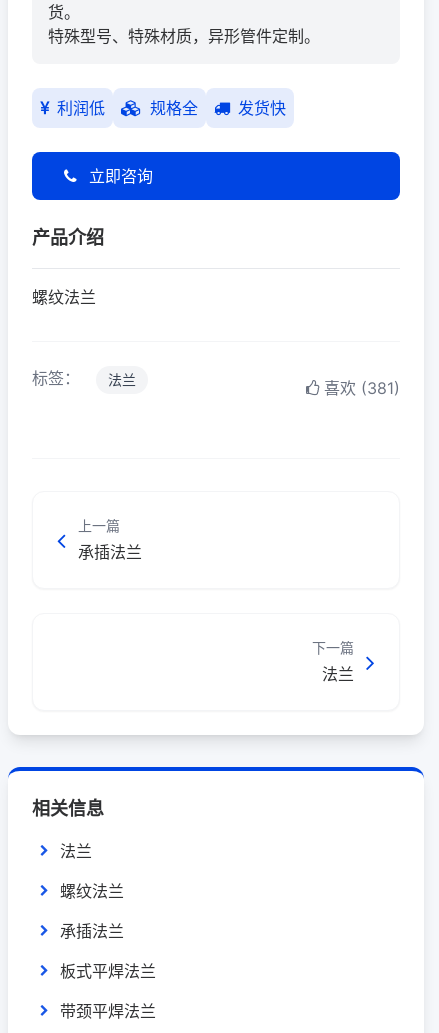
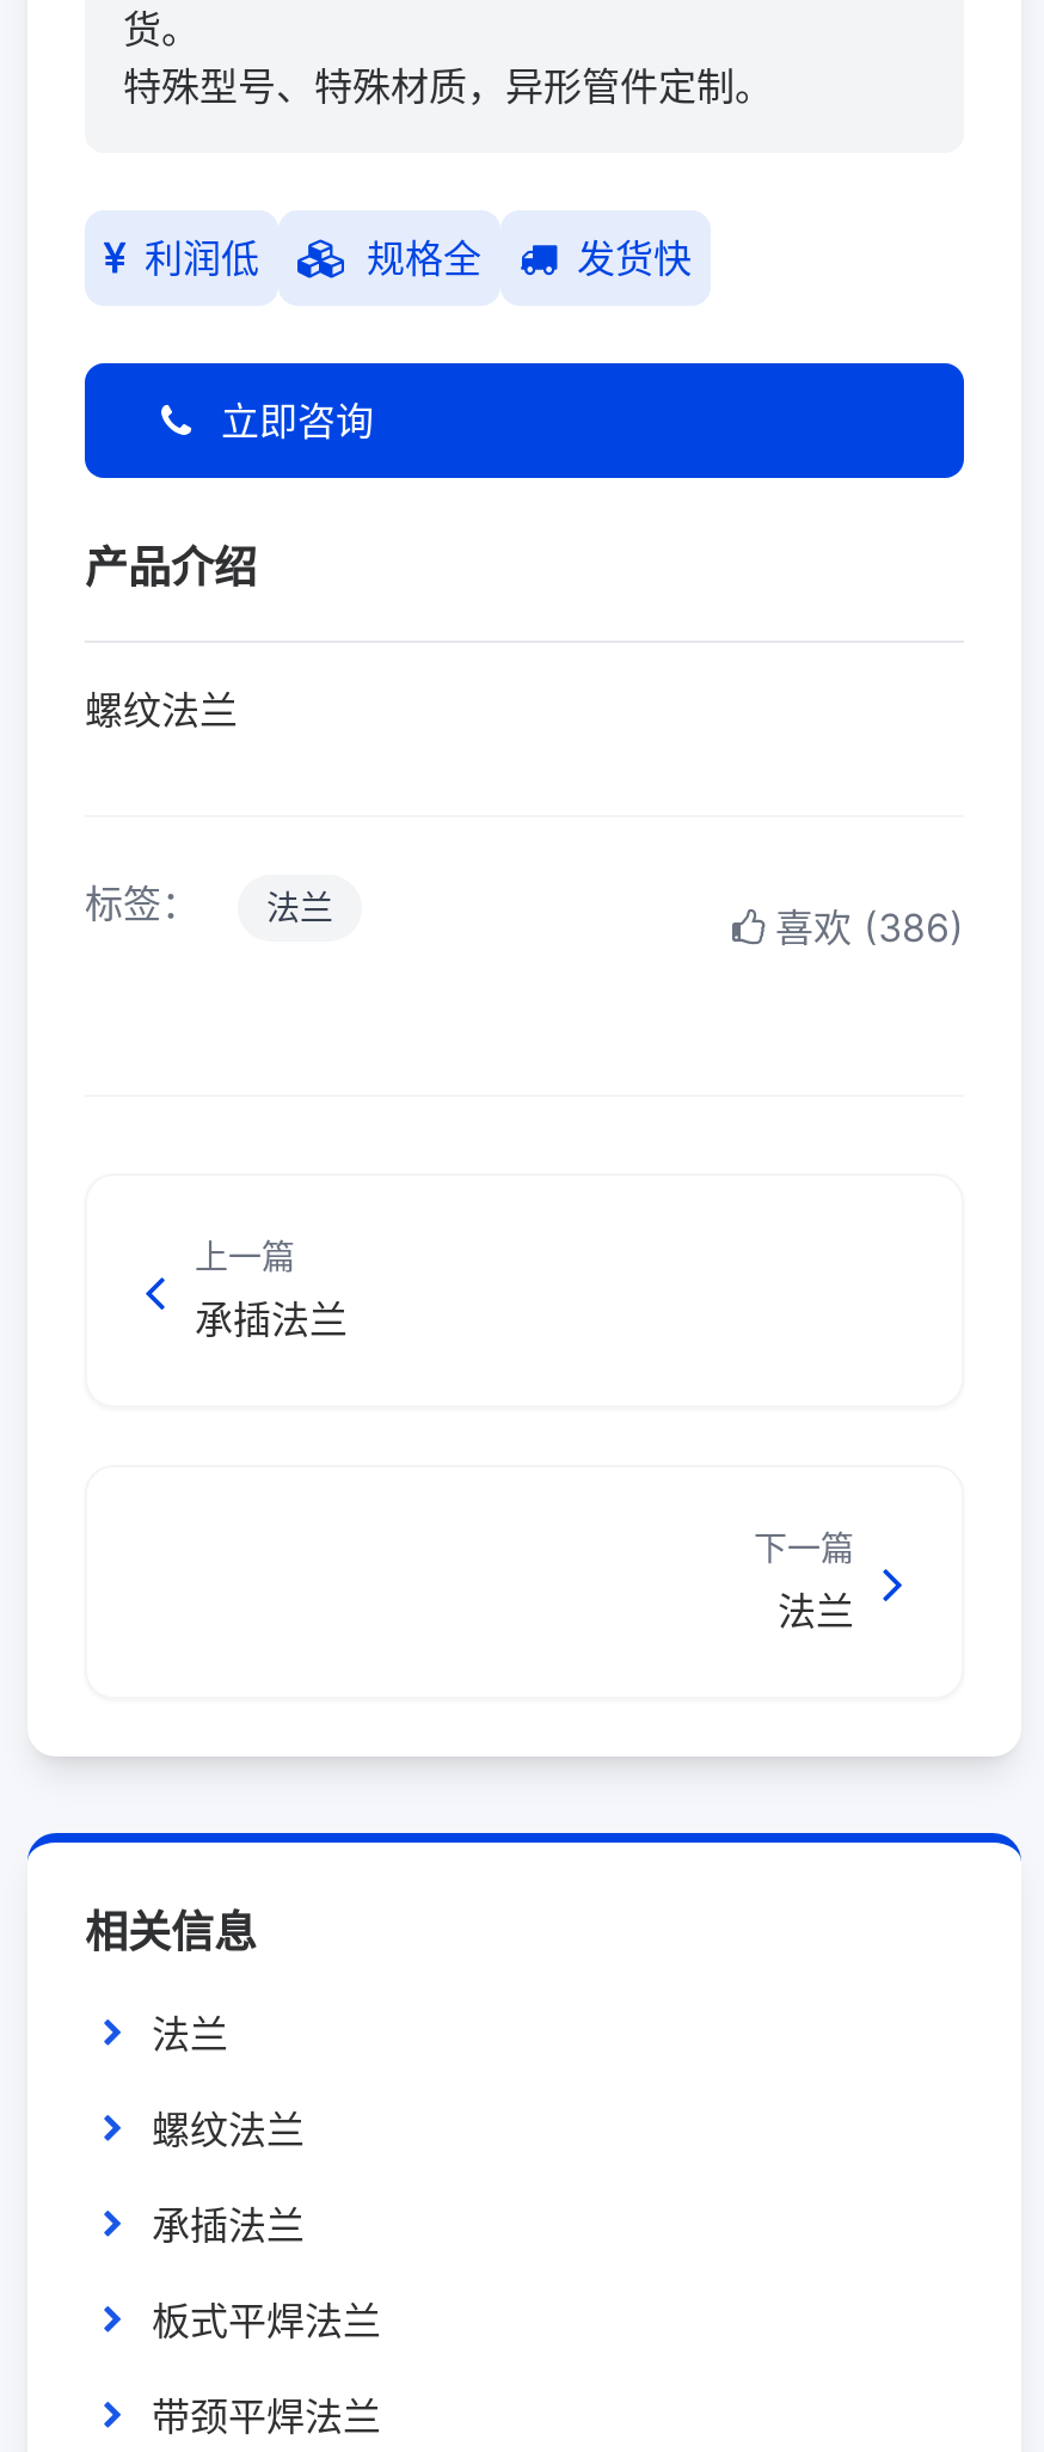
- 喜欢 (381)
+ 喜欢 (386)
